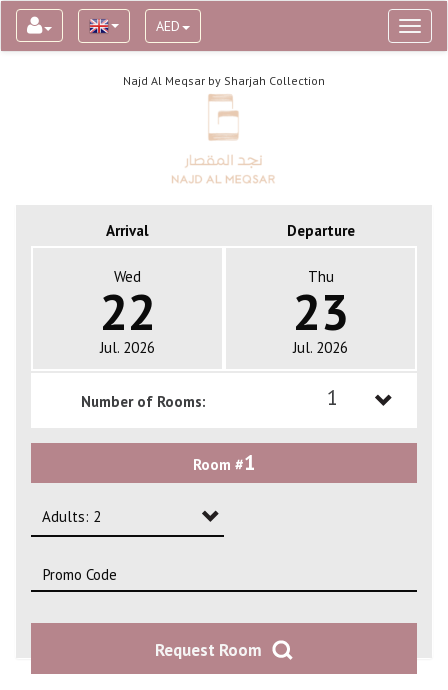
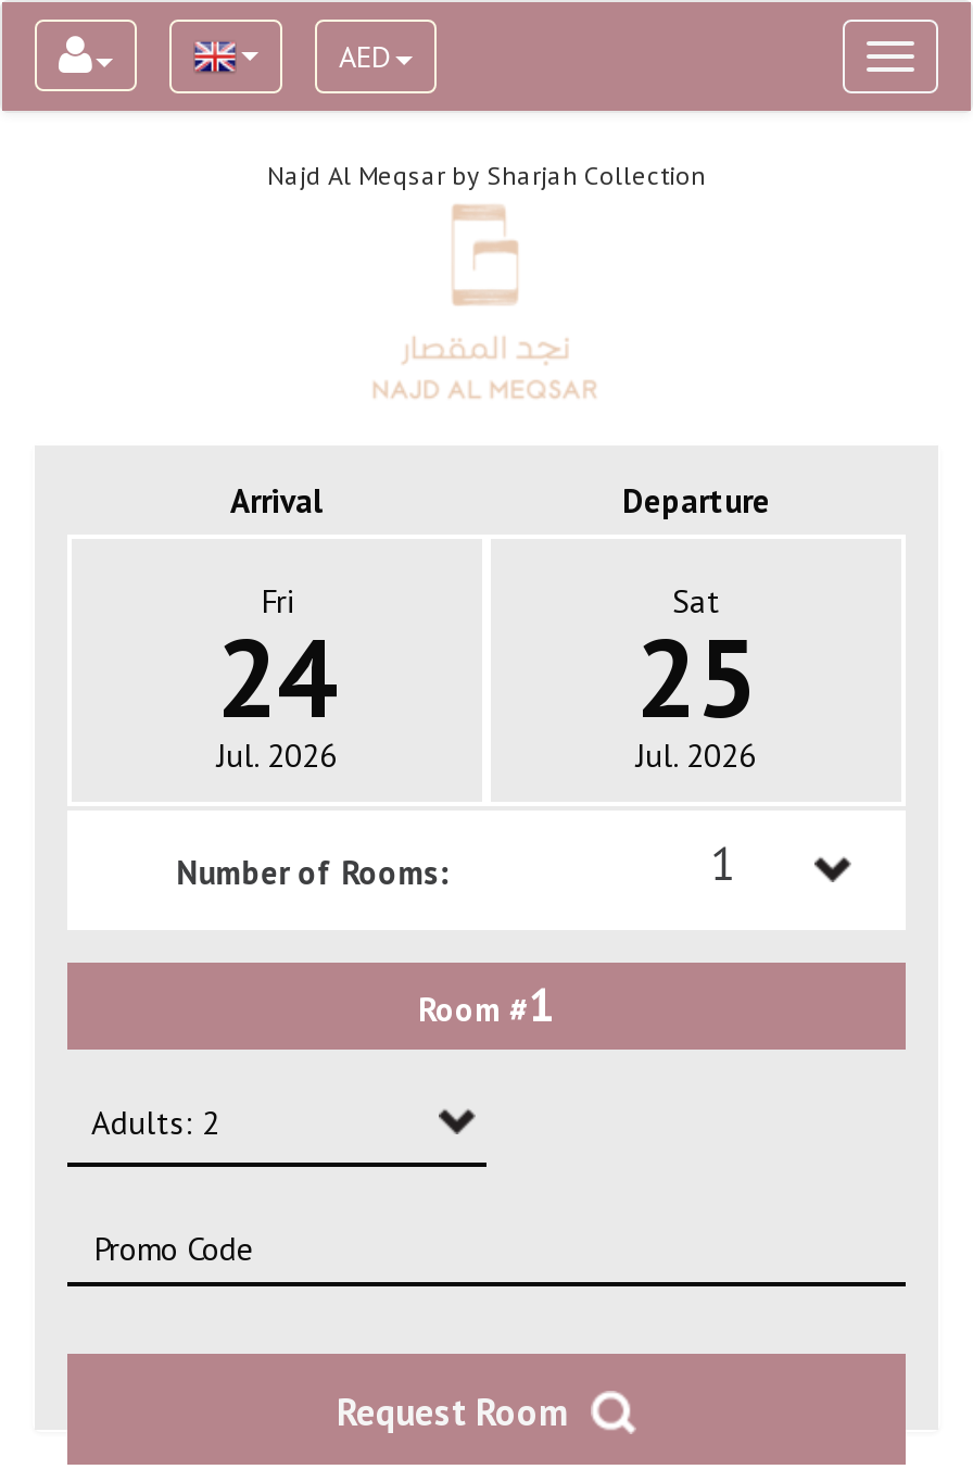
- Wed
- 22
+ Fri
+ 24

- Thu
- 23
+ Sat
+ 25
